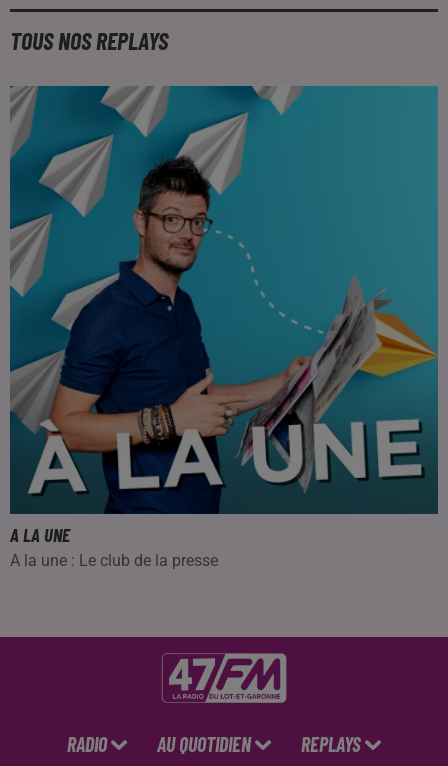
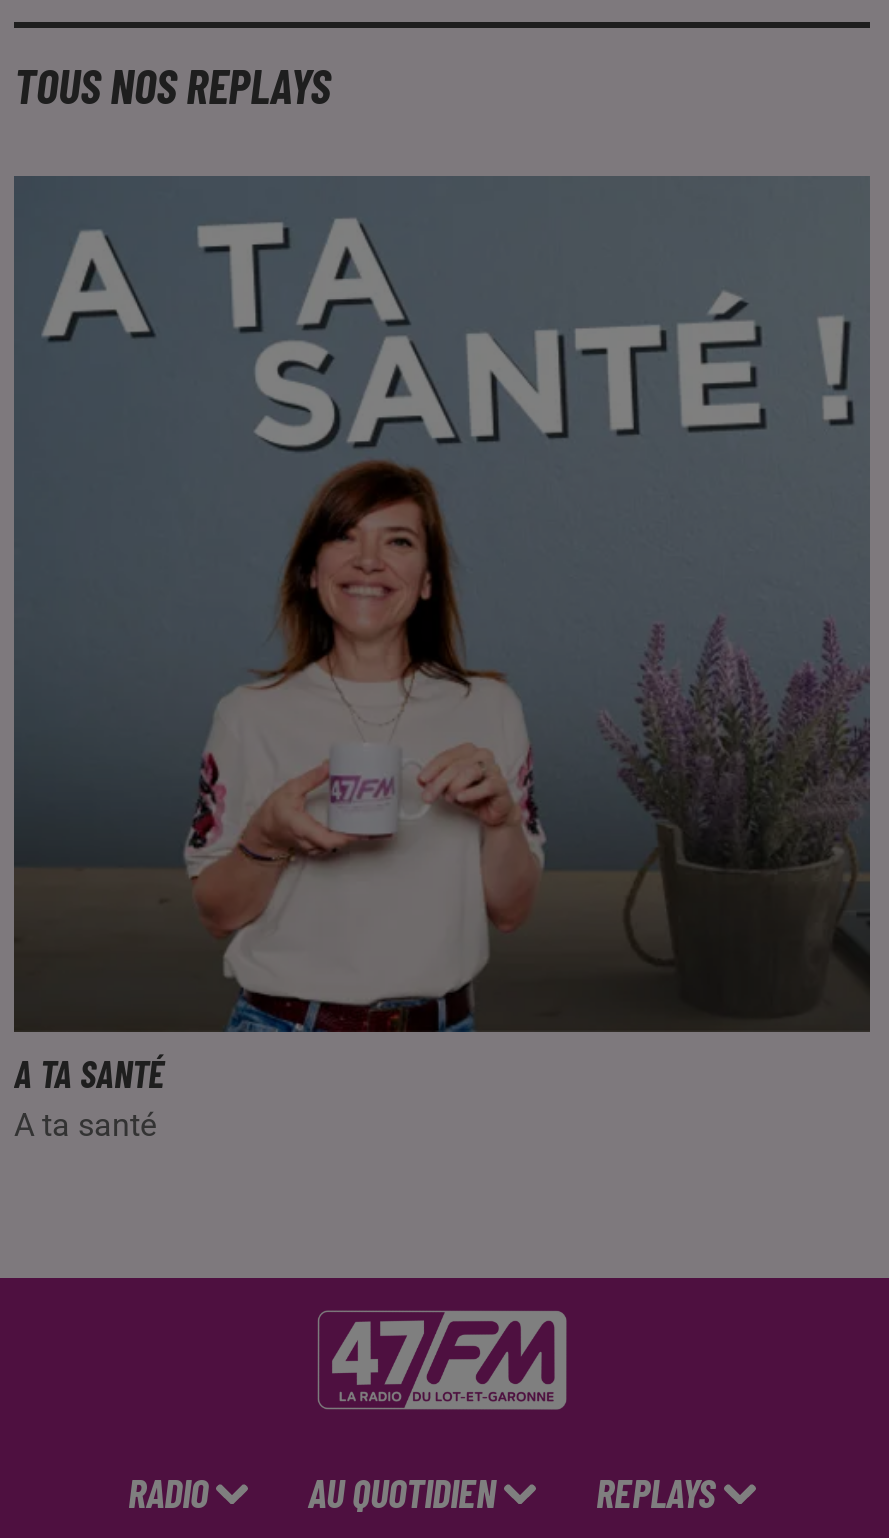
- [image]
- A LA UNE
- A la une : Le club de la presse
+ [image]
+ A TA SANTÉ
+ A ta santé
